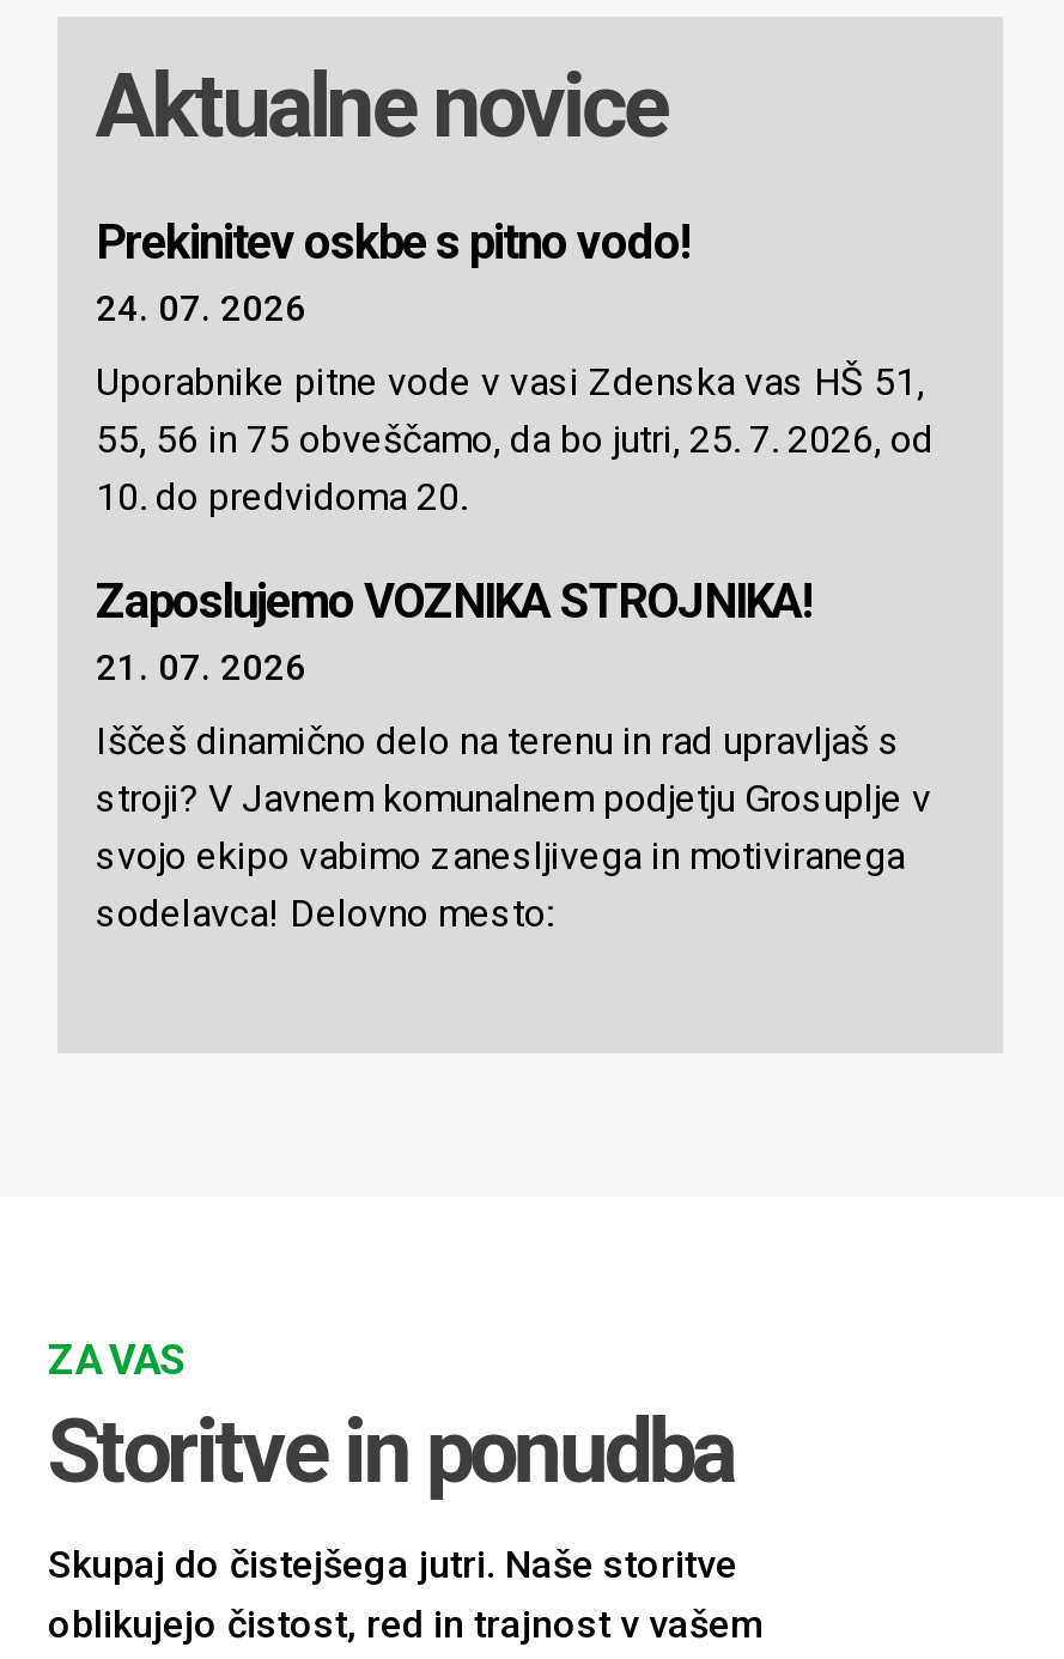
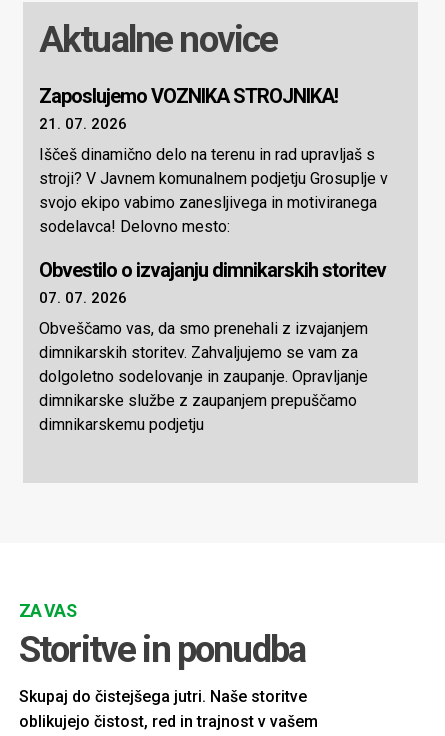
- Prekinitev oskbe s pitno vodo!
- 24. 07. 2026
- Uporabnike pitne vode v vasi Zdenska vas HŠ 51,
- 55, 56 in 75 obveščamo, da bo jutri, 25. 7. 2026, od
- 10. do predvidoma 20.

moved up: Zaposlujemo VOZNIKA STROJNIKA! | 21. 07. 2026 | Iščeš dinamično delo na terenu in rad upravljaš s | stroji? V Javnem komunalnem podjetju Grosuplje v | svojo ekipo vabimo zanesljivega in motiviranega | sodelavca! Delovno mesto:

+ Obvestilo o izvajanju dimnikarskih storitev
+ 07. 07. 2026
+ Obveščamo vas, da smo prenehali z izvajanjem
+ dimnikarskih storitev. Zahvaljujemo se vam za
+ dolgoletno sodelovanje in zaupanje. Opravljanje
+ dimnikarske službe z zaupanjem prepuščamo
+ dimnikarskemu podjetju
